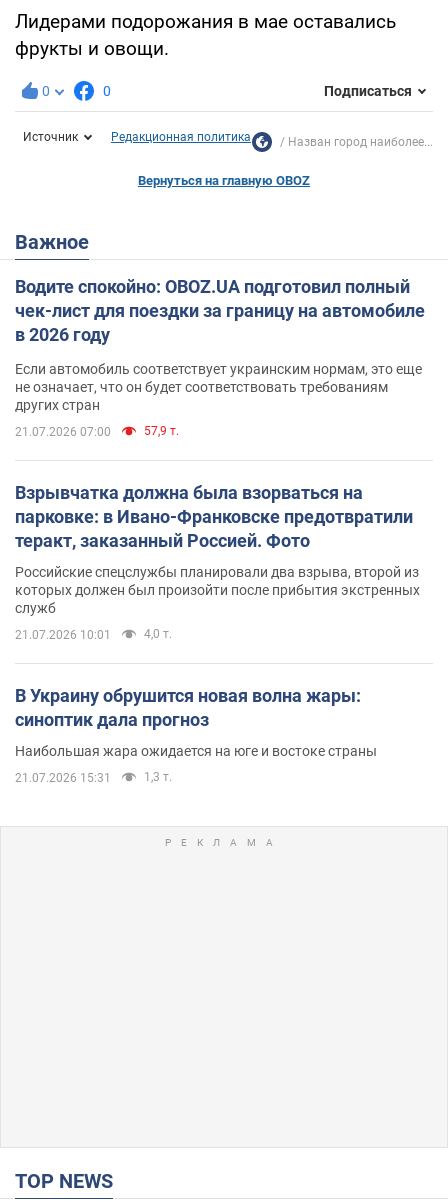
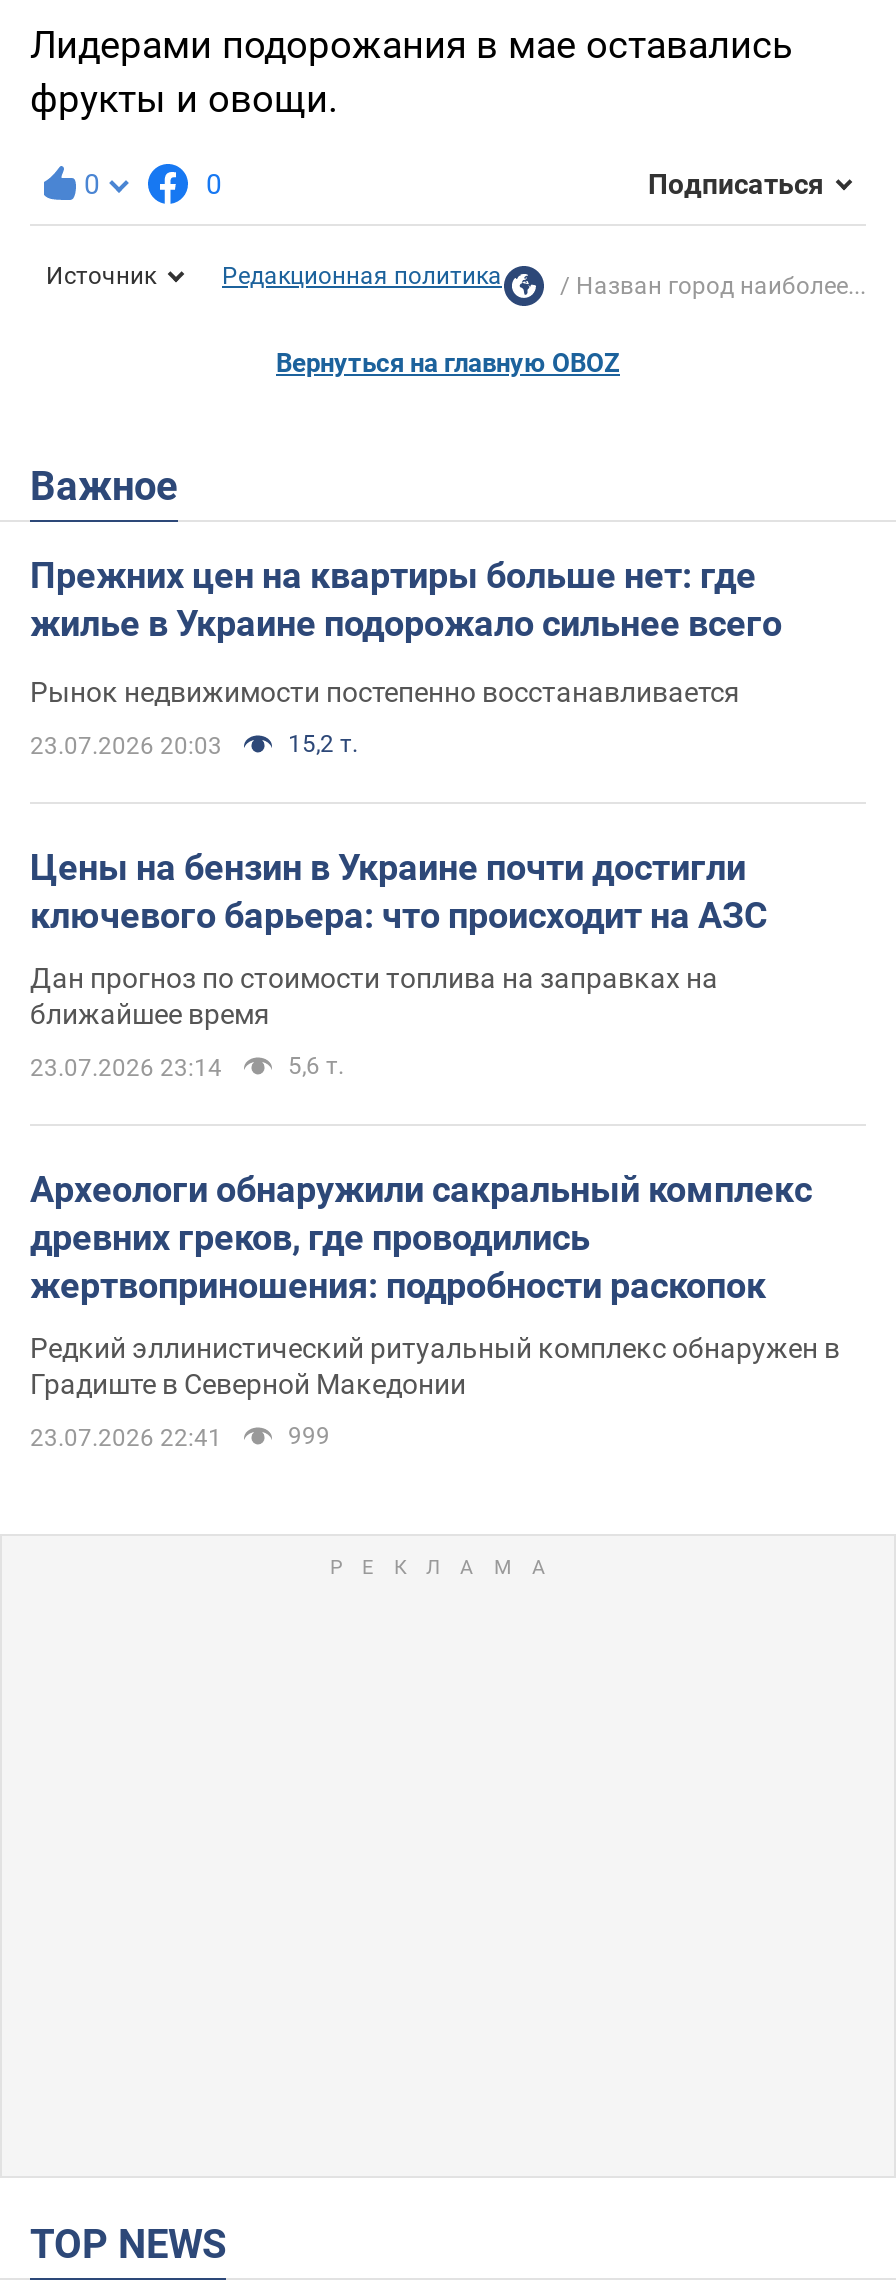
- Водите спокойно: OBOZ.UA подготовил полный
- чек-лист для поездки за границу на автомобиле
- в 2026 году
+ Прежних цен на квартиры больше нет: где
+ жилье в Украине подорожало сильнее всего

- Если автомобиль соответствует украинским нормам, это еще
- не означает, что он будет соответствовать требованиям
- других стран
+ Рынок недвижимости постепенно восстанавливается

- 21.07.2026 07:00
- 57,9 т.
+ 23.07.2026 20:03
+ 15,2 т.

- Взрывчатка должна была взорваться на
- парковке: в Ивано-Франковске предотвратили
- теракт, заказанный Россией. Фото
+ Цены на бензин в Украине почти достигли
+ ключевого барьера: что происходит на АЗС

- Российские спецслужбы планировали два взрыва, второй из
- которых должен был произойти после прибытия экстренных
- служб
+ Дан прогноз по стоимости топлива на заправках на
+ ближайшее время

- 21.07.2026 10:01
- 4,0 т.
+ 23.07.2026 23:14
+ 5,6 т.

- В Украину обрушится новая волна жары:
- синоптик дала прогноз
+ Археологи обнаружили сакральный комплекс
+ древних греков, где проводились
+ жертвоприношения: подробности раскопок

- Наибольшая жара ожидается на юге и востоке страны
+ Редкий эллинистический ритуальный комплекс обнаружен в
+ Градиште в Северной Македонии

- 21.07.2026 15:31
- 1,3 т.
+ 23.07.2026 22:41
+ 999
